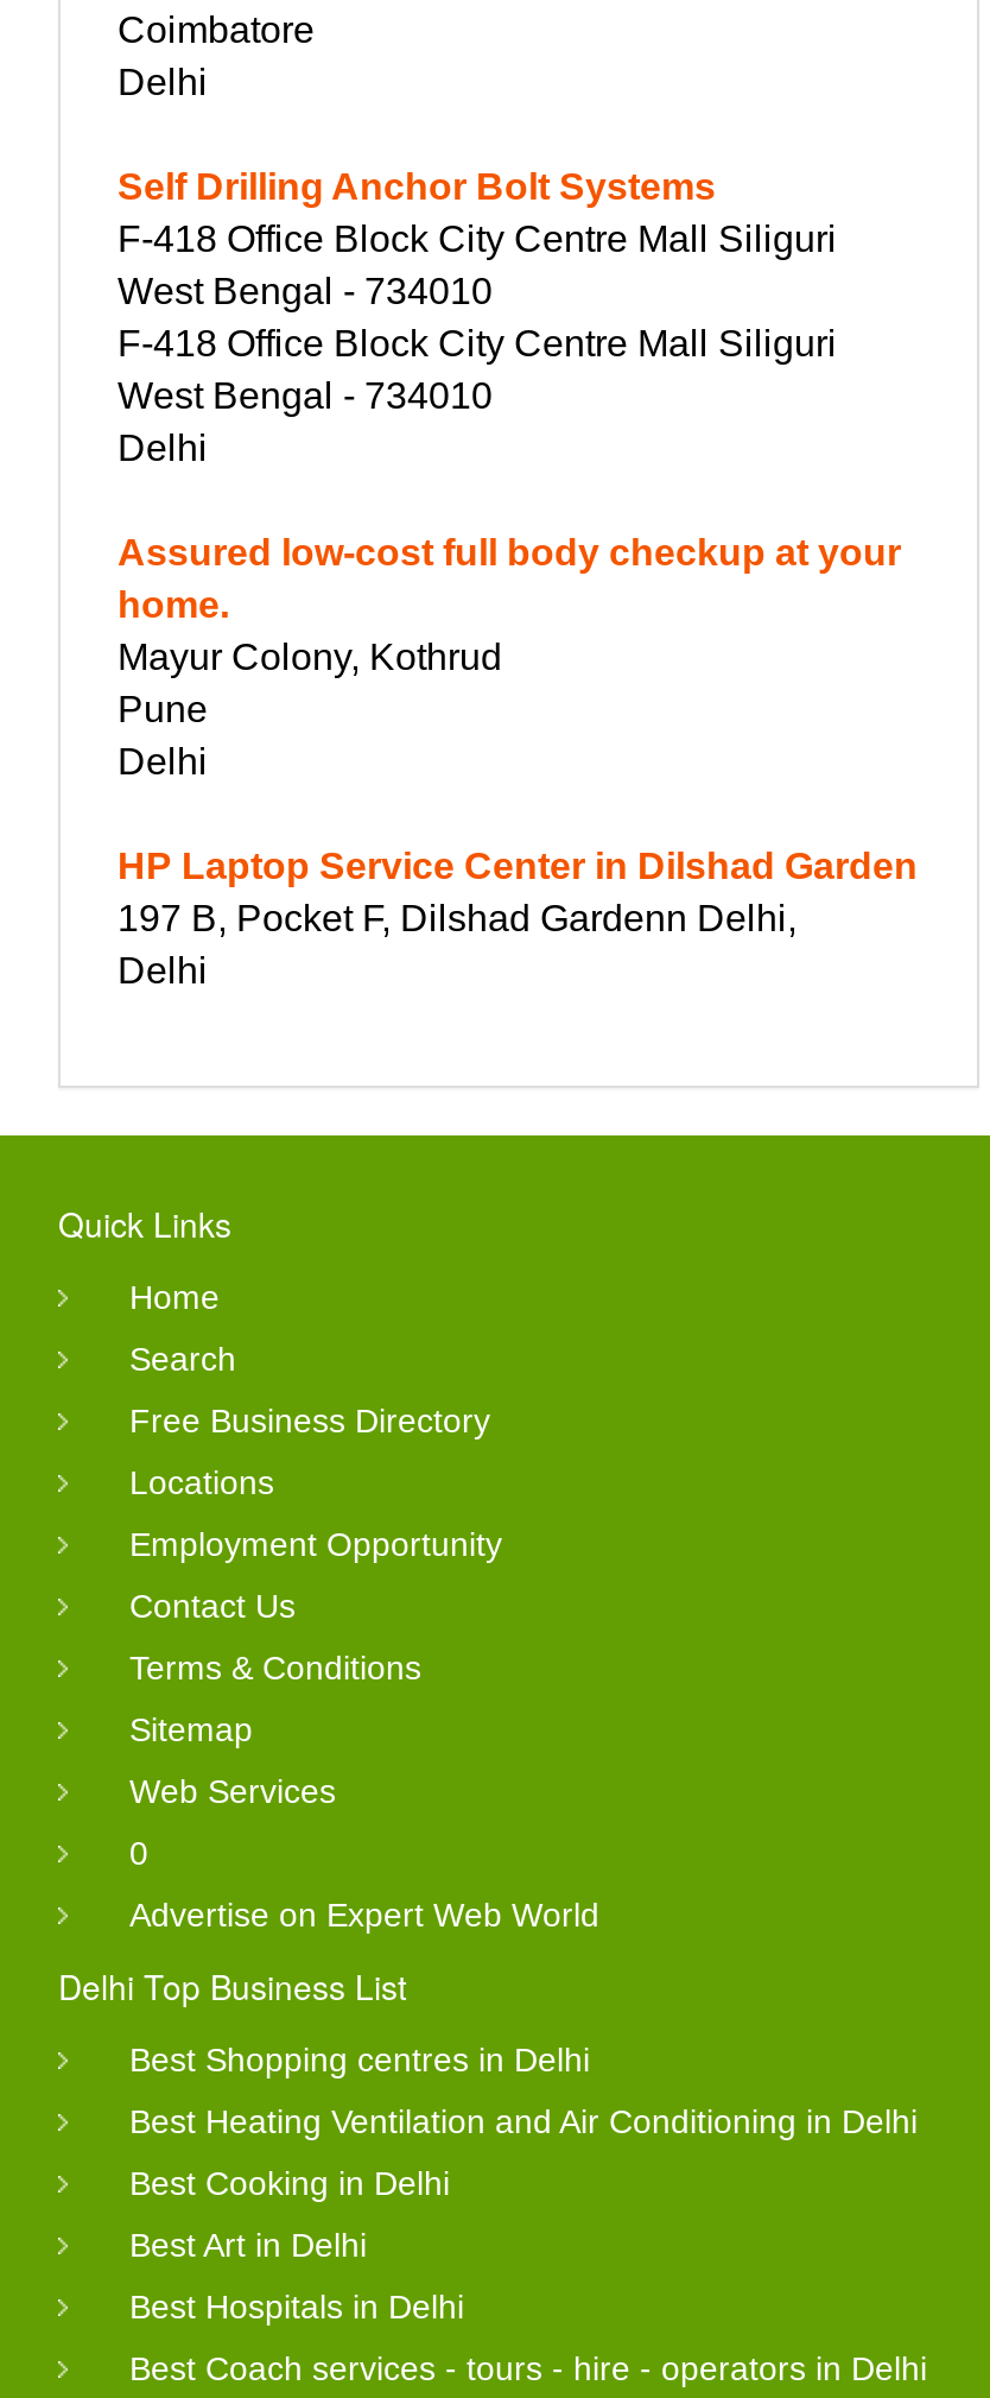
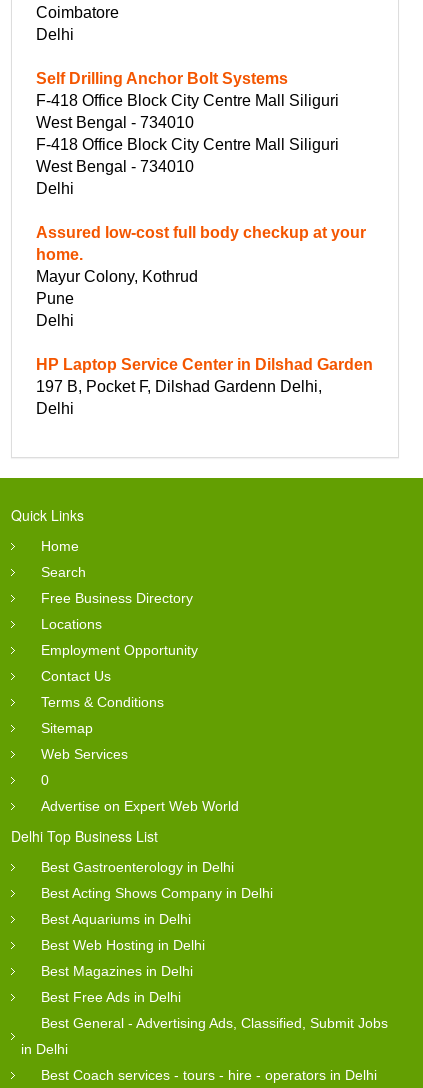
- Best Shopping centres in Delhi
- Best Heating Ventilation and Air Conditioning in Delhi
- Best Cooking in Delhi
- Best Art in Delhi
- Best Hospitals in Delhi
+ Best Gastroenterology in Delhi
+ Best Acting Shows Company in Delhi
+ Best Aquariums in Delhi
+ Best Web Hosting in Delhi
+ Best Magazines in Delhi
+ Best Free Ads in Delhi
+ Best General - Advertising Ads, Classified, Submit Jobs
+ in Delhi
